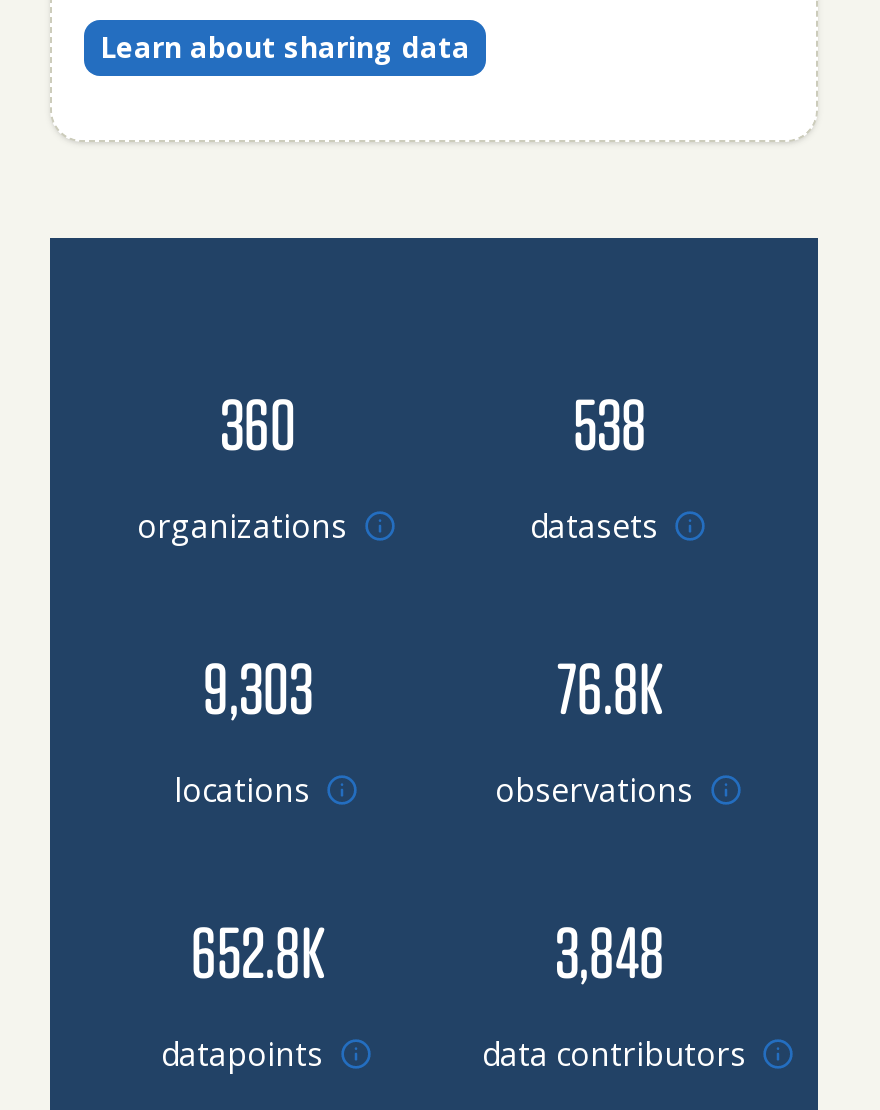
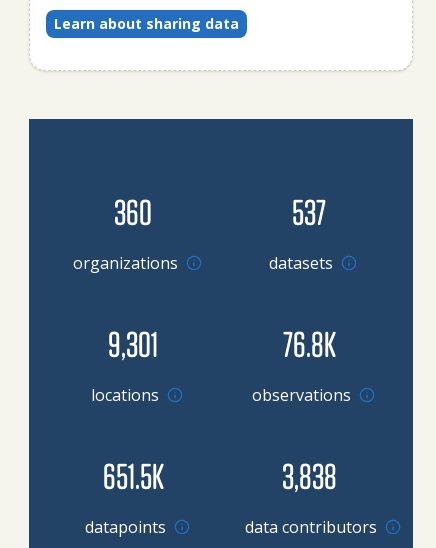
- 538
+ 537

- 9,303
+ 9,301

- 652.8K
+ 651.5K

- 3,848
+ 3,838
